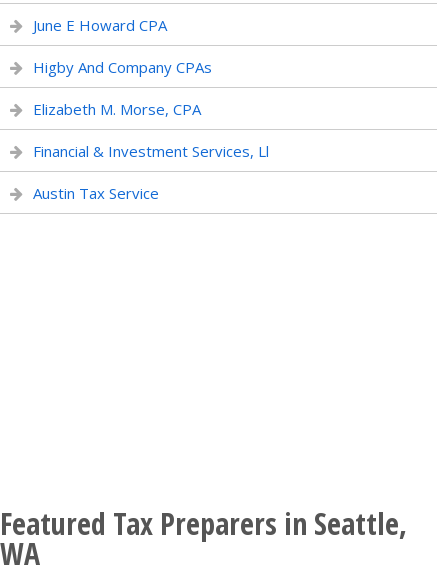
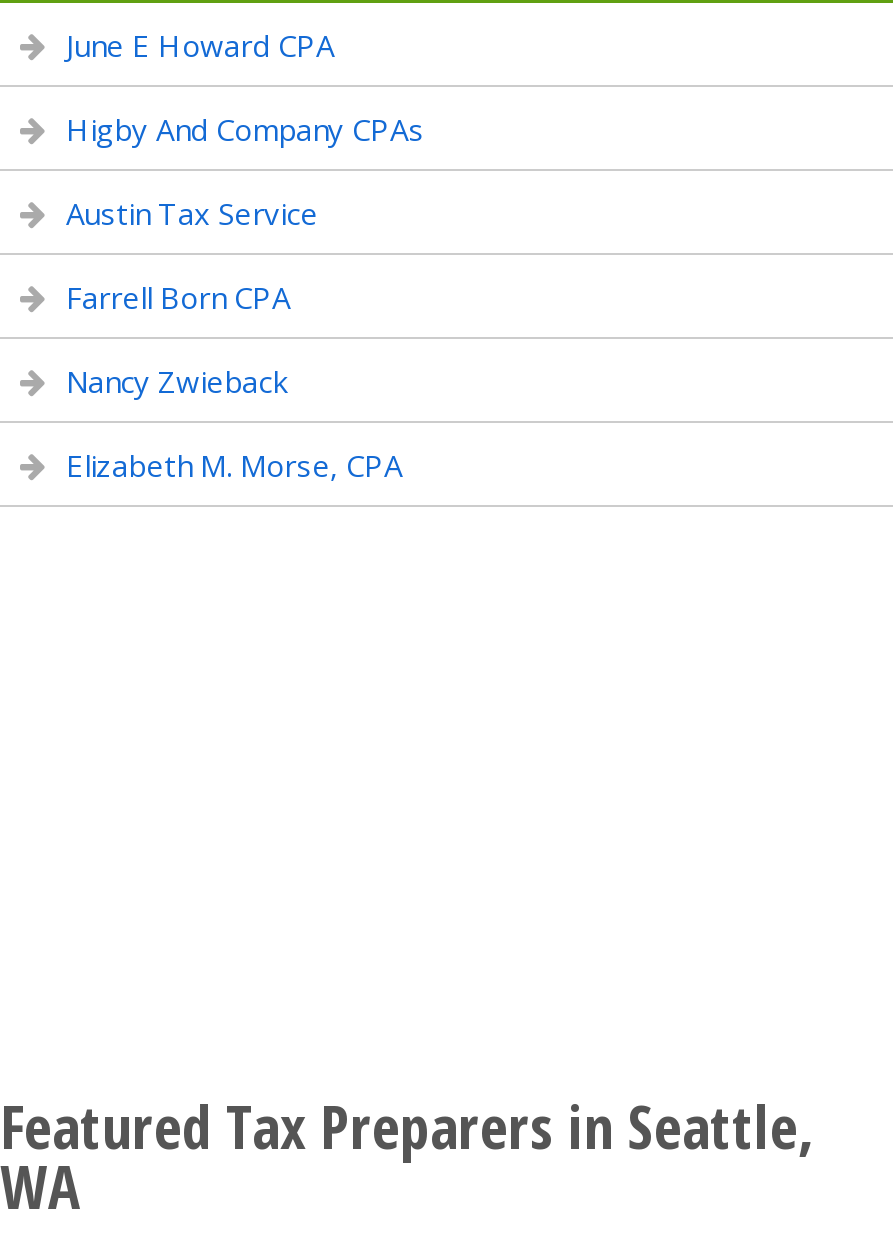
+ Farrell Born CPA
+ Nancy Zwieback

moved down: Elizabeth M. Morse, CPA

- Financial & Investment Services, Ll

moved up: Austin Tax Service
